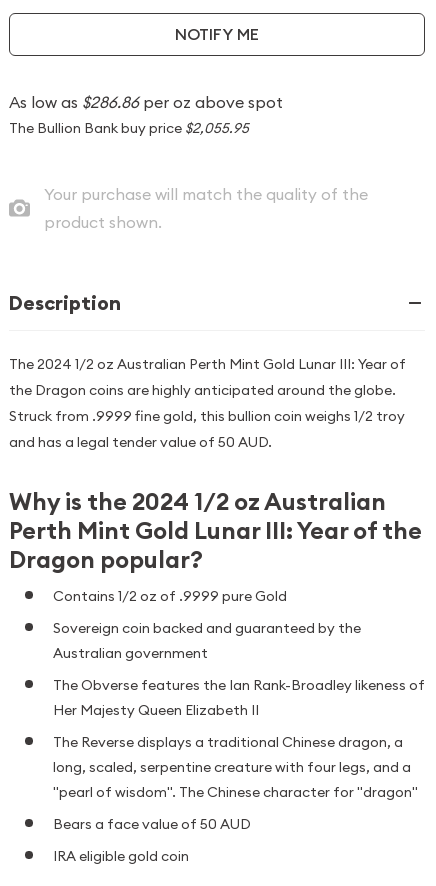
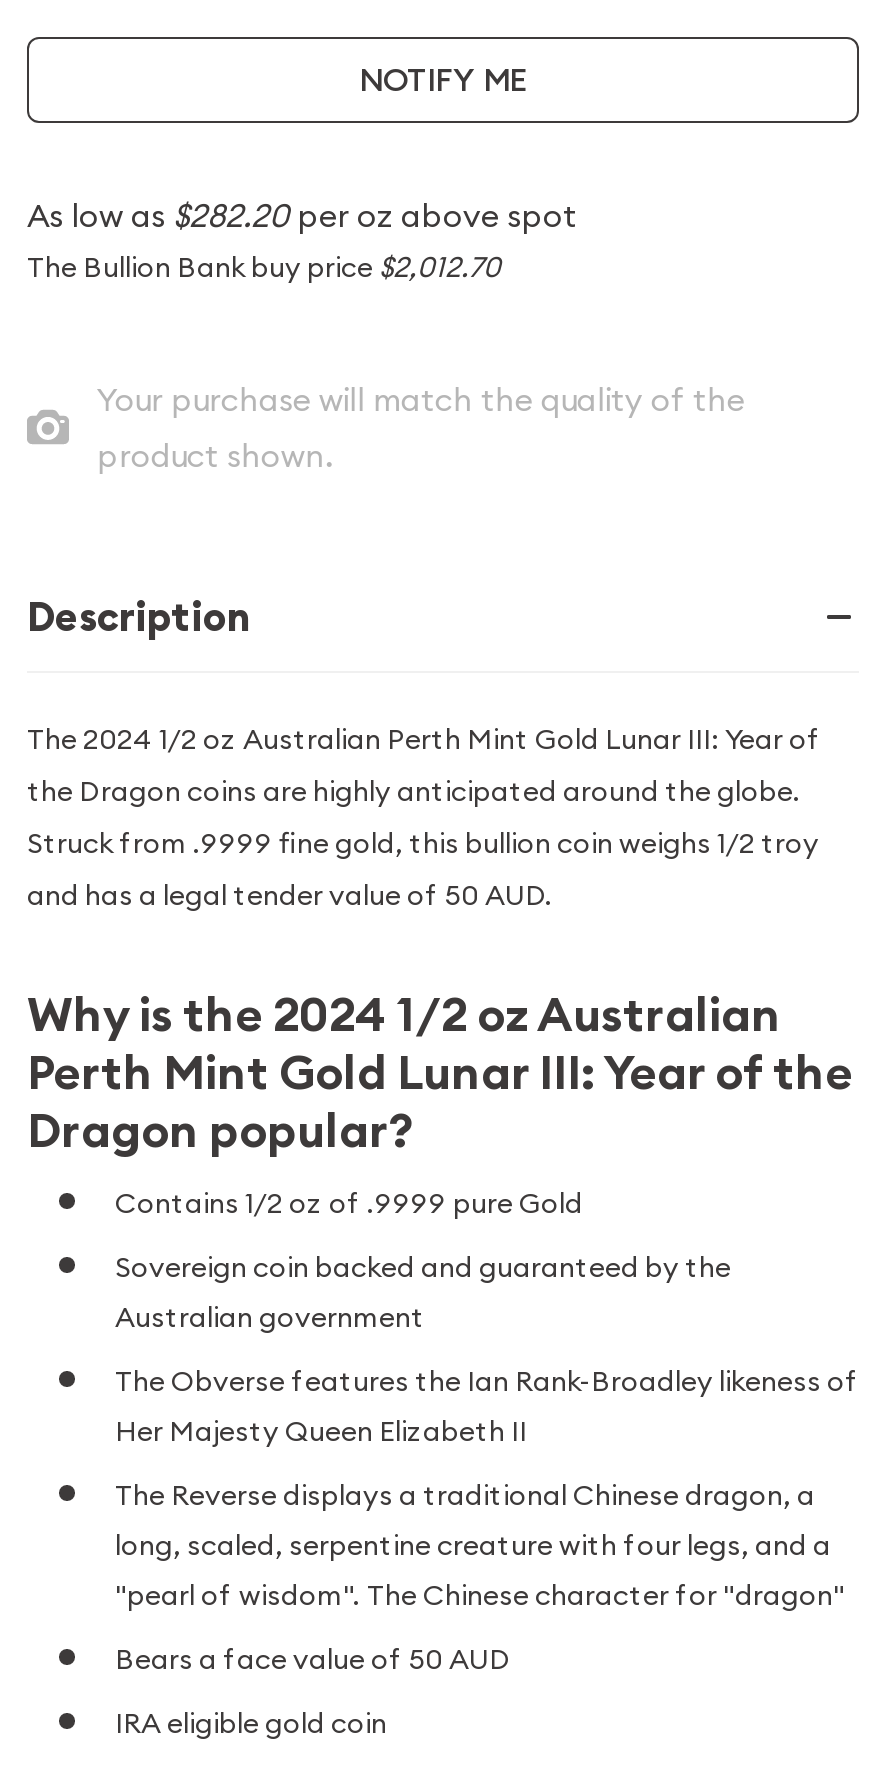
- As low as $286.86 per oz above spot
+ As low as $282.20 per oz above spot

- The Bullion Bank buy price $2,055.95
+ The Bullion Bank buy price $2,012.70
